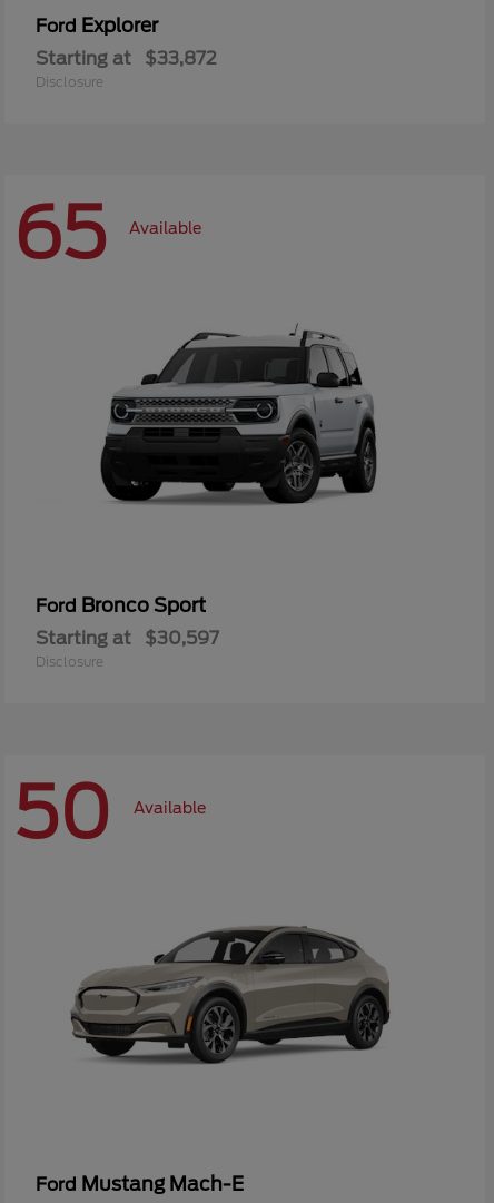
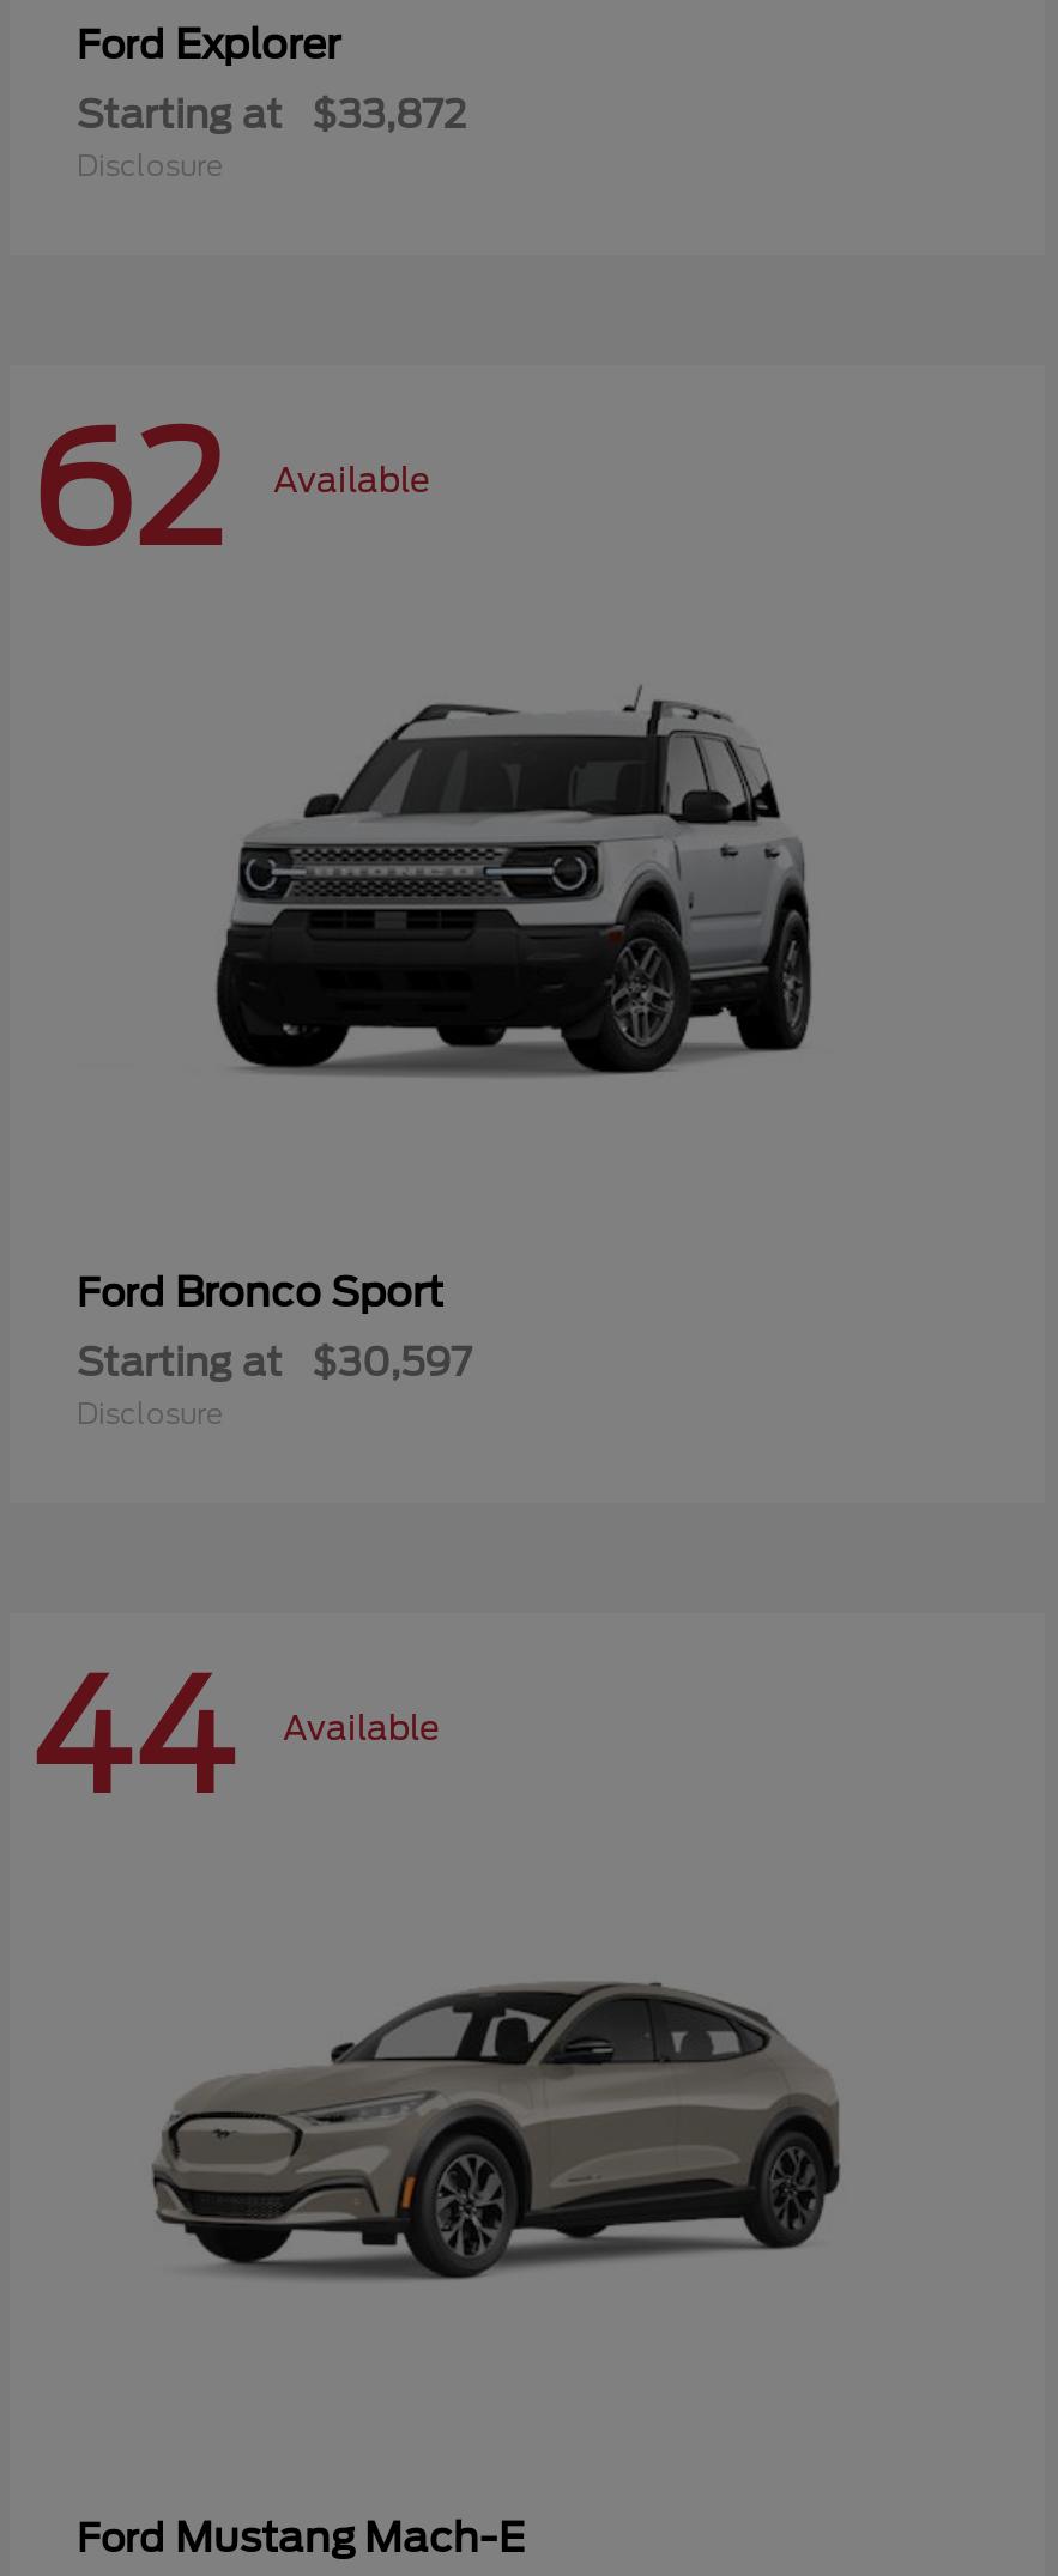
- 65 Available
+ 62 Available

- 50 Available
+ 44 Available
